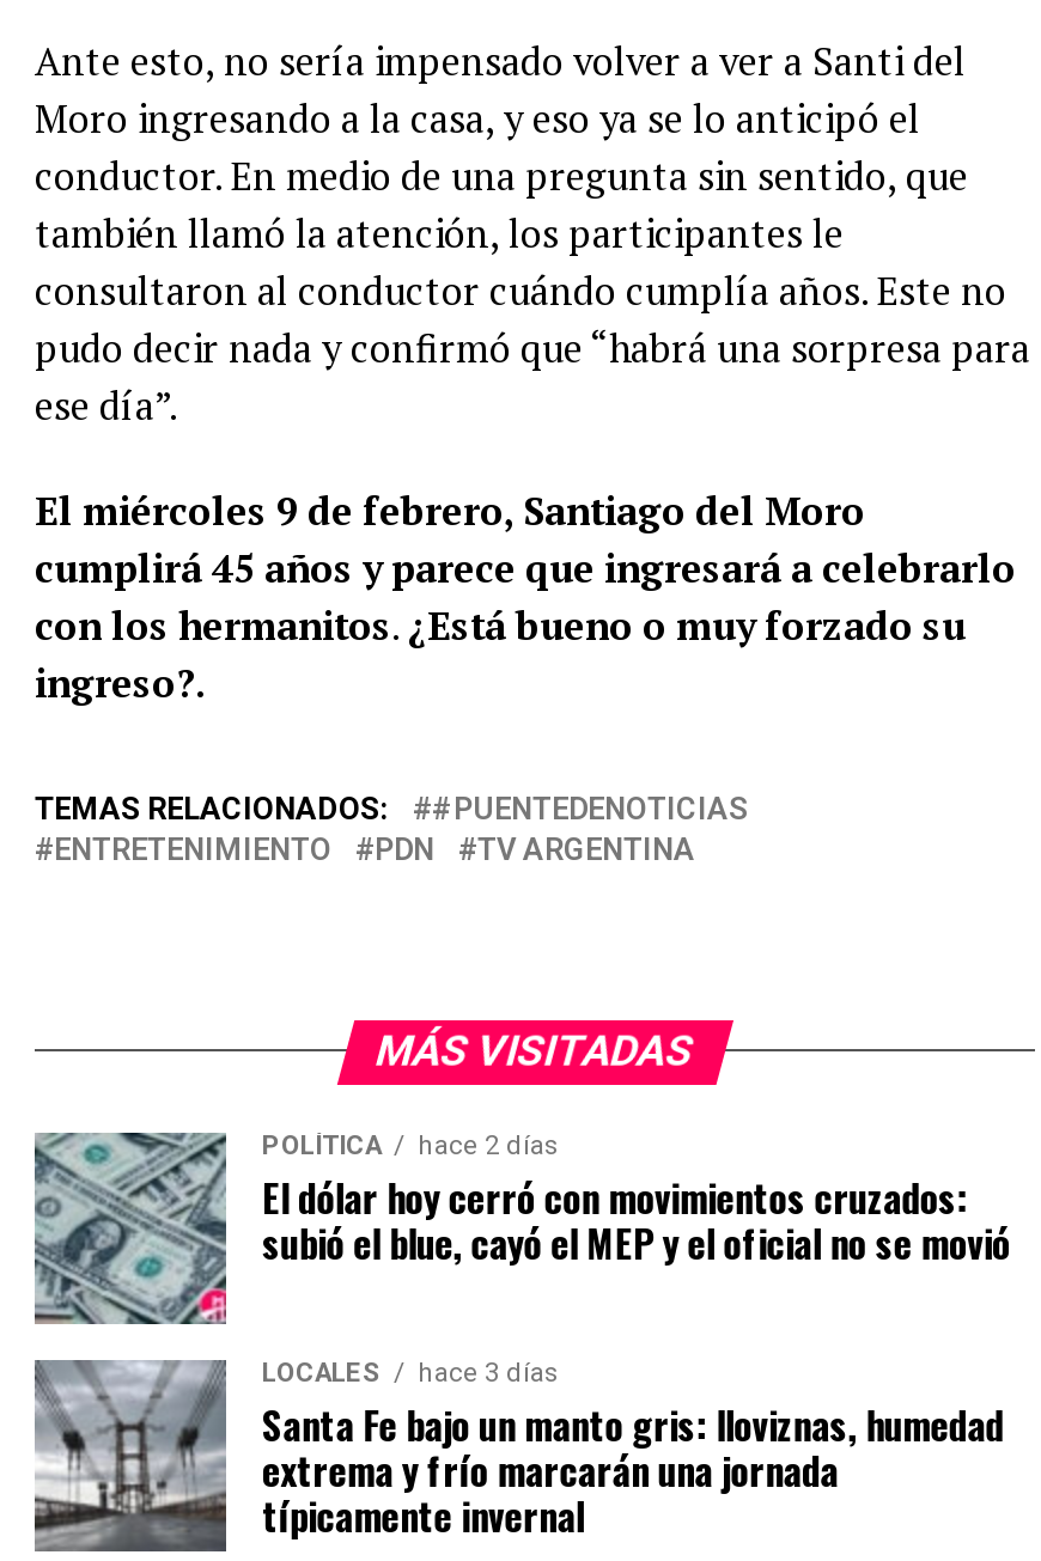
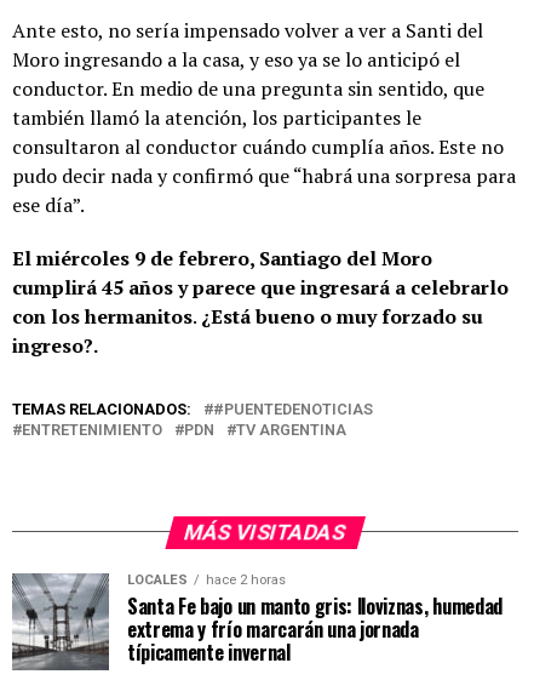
- [image]
- POLÍTICA
- hace 2 días
- El dólar hoy cerró con movimientos cruzados:
- subió el blue, cayó el MEP y el oficial no se movió

- LOCALES hace 3 días
+ LOCALES hace 2 horas
